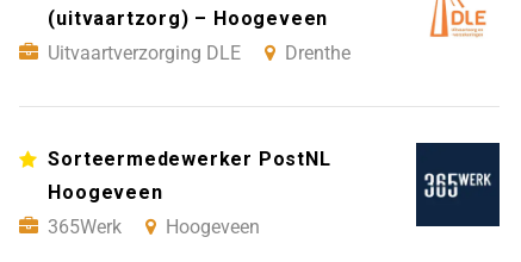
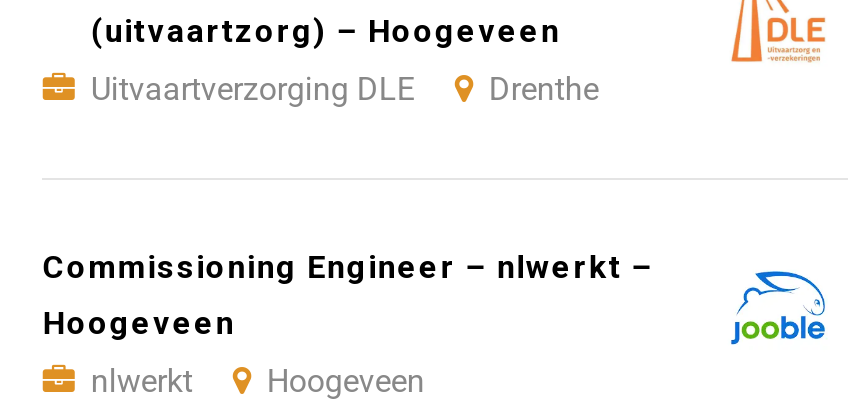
- Sorteermedewerker PostNL
+ Commissioning Engineer – nlwerkt –

- [image]
+ [image]

- 365Werk
+ nlwerkt
